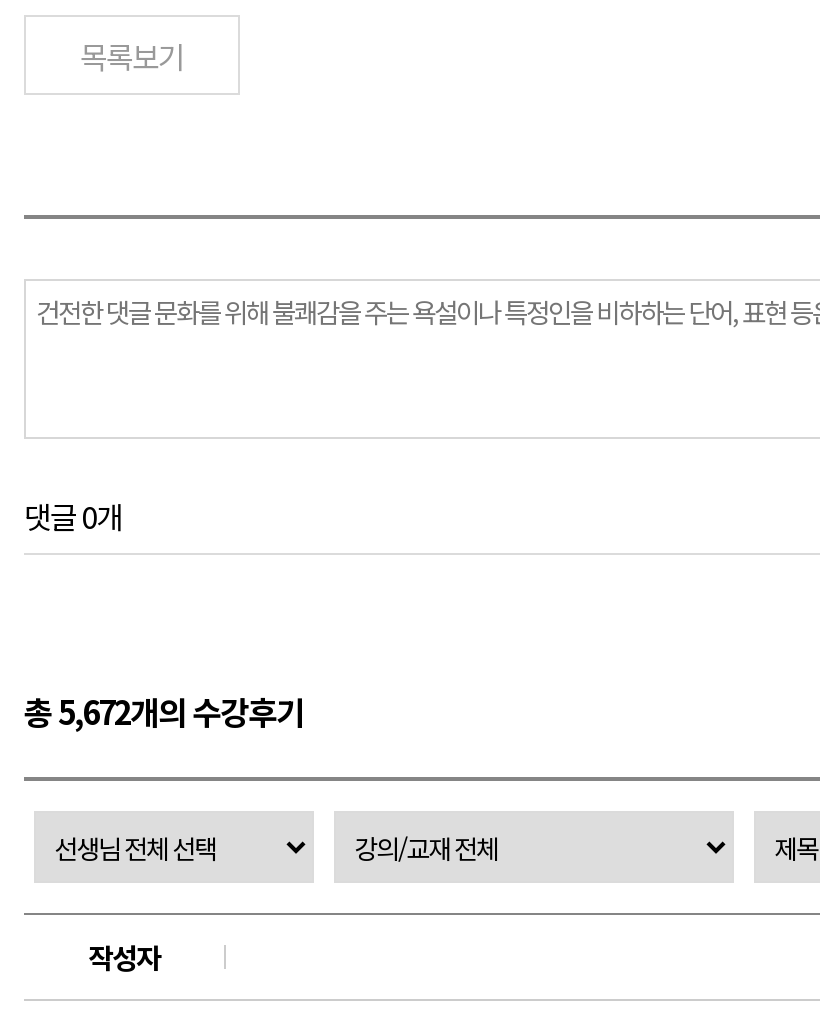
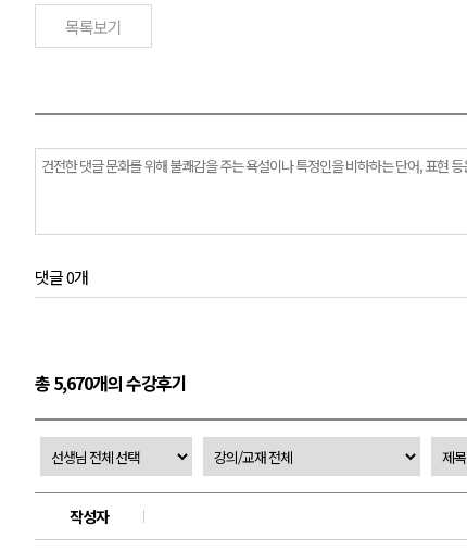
- 총 5,672개의 수강후기
+ 총 5,670개의 수강후기
